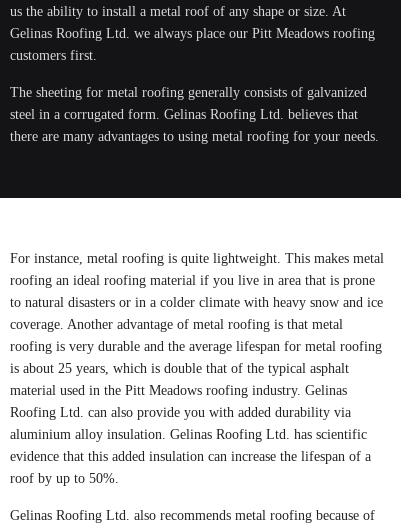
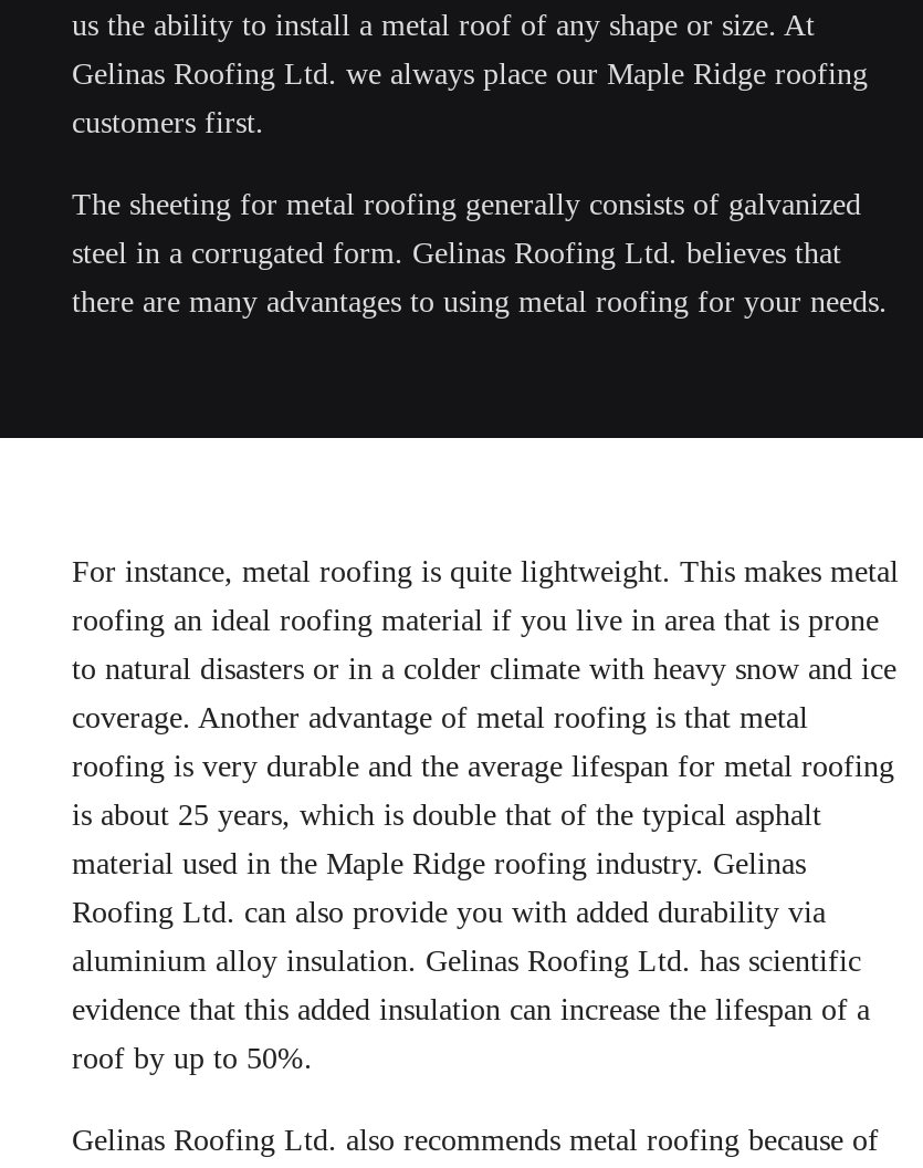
- Gelinas Roofing Ltd. we always place our Pitt Meadows roofing
+ Gelinas Roofing Ltd. we always place our Maple Ridge roofing

- material used in the Pitt Meadows roofing industry. Gelinas
+ material used in the Maple Ridge roofing industry. Gelinas
